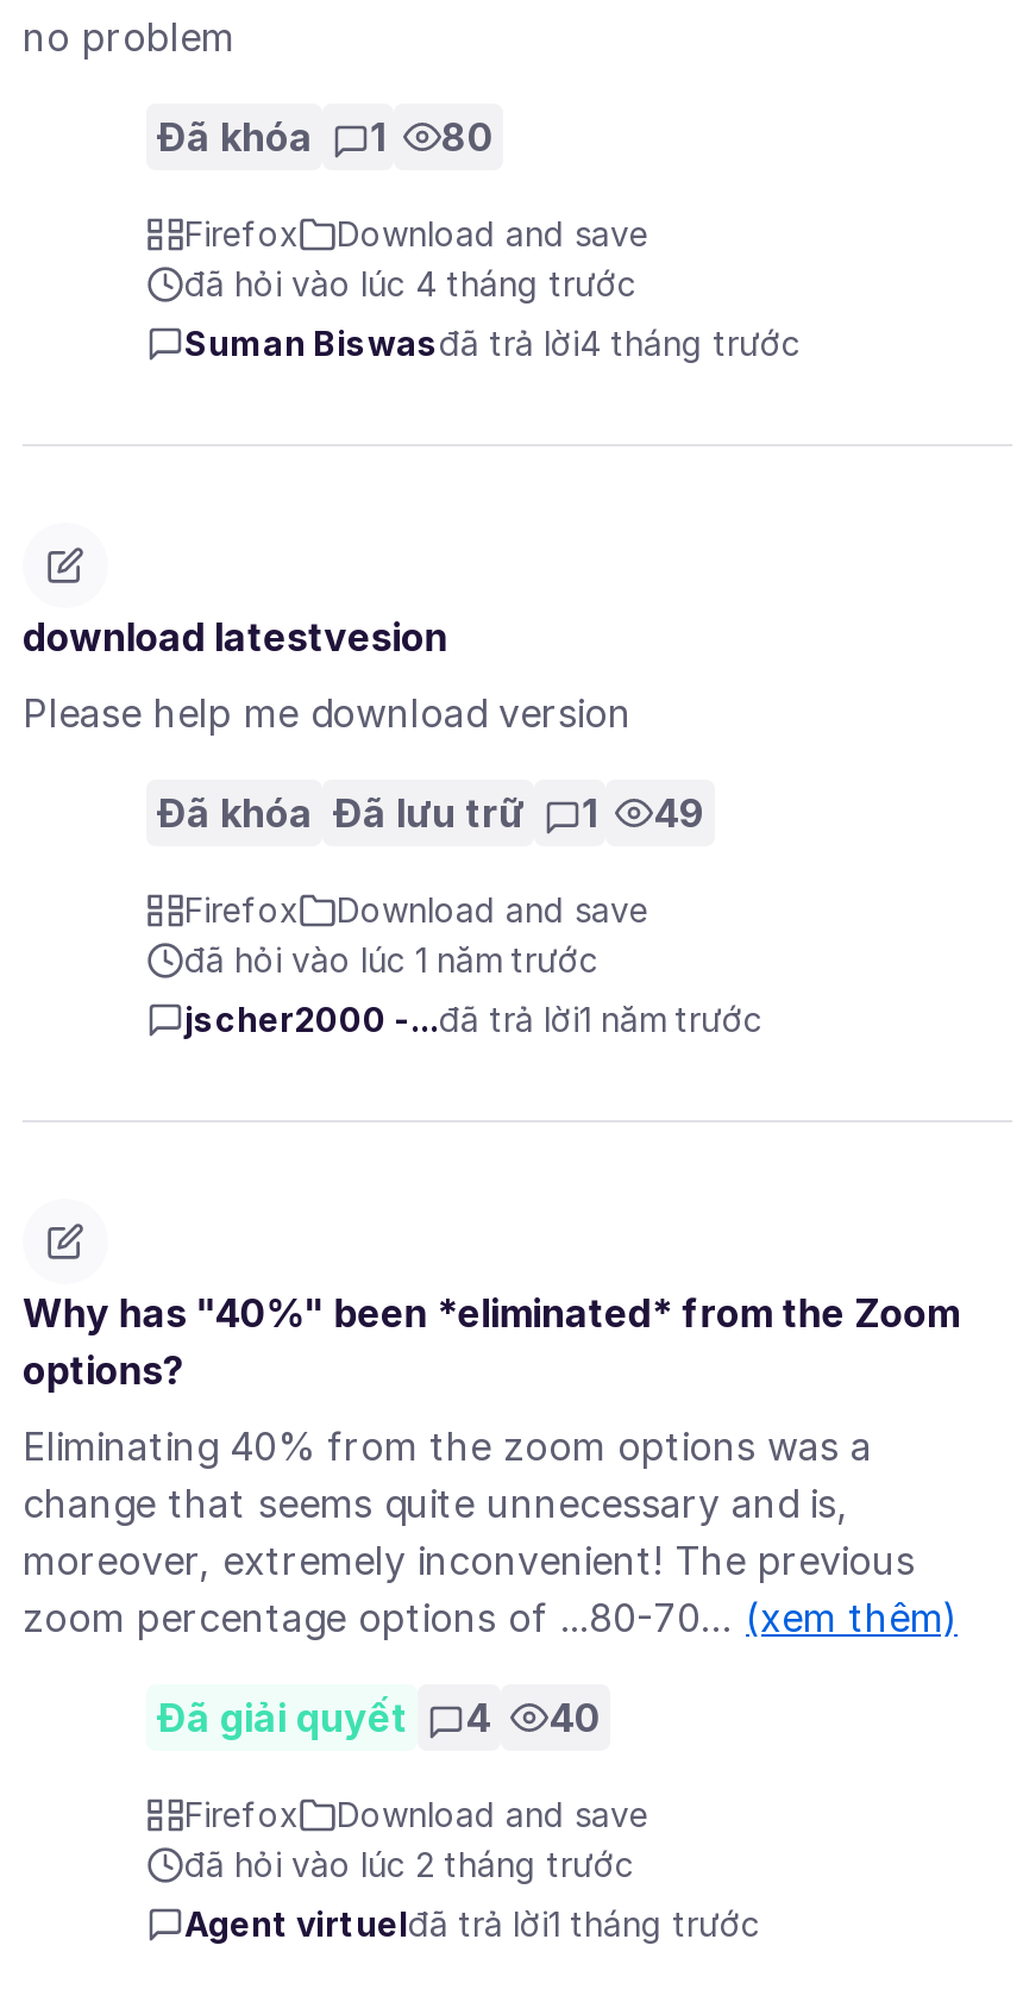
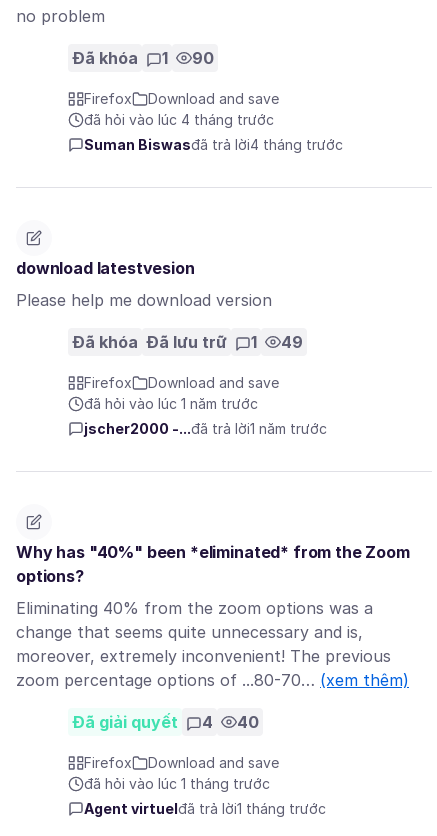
- Đã khóa 1 80
+ Đã khóa 1 90

- đã hỏi vào lúc 2 tháng trước
+ đã hỏi vào lúc 1 tháng trước
